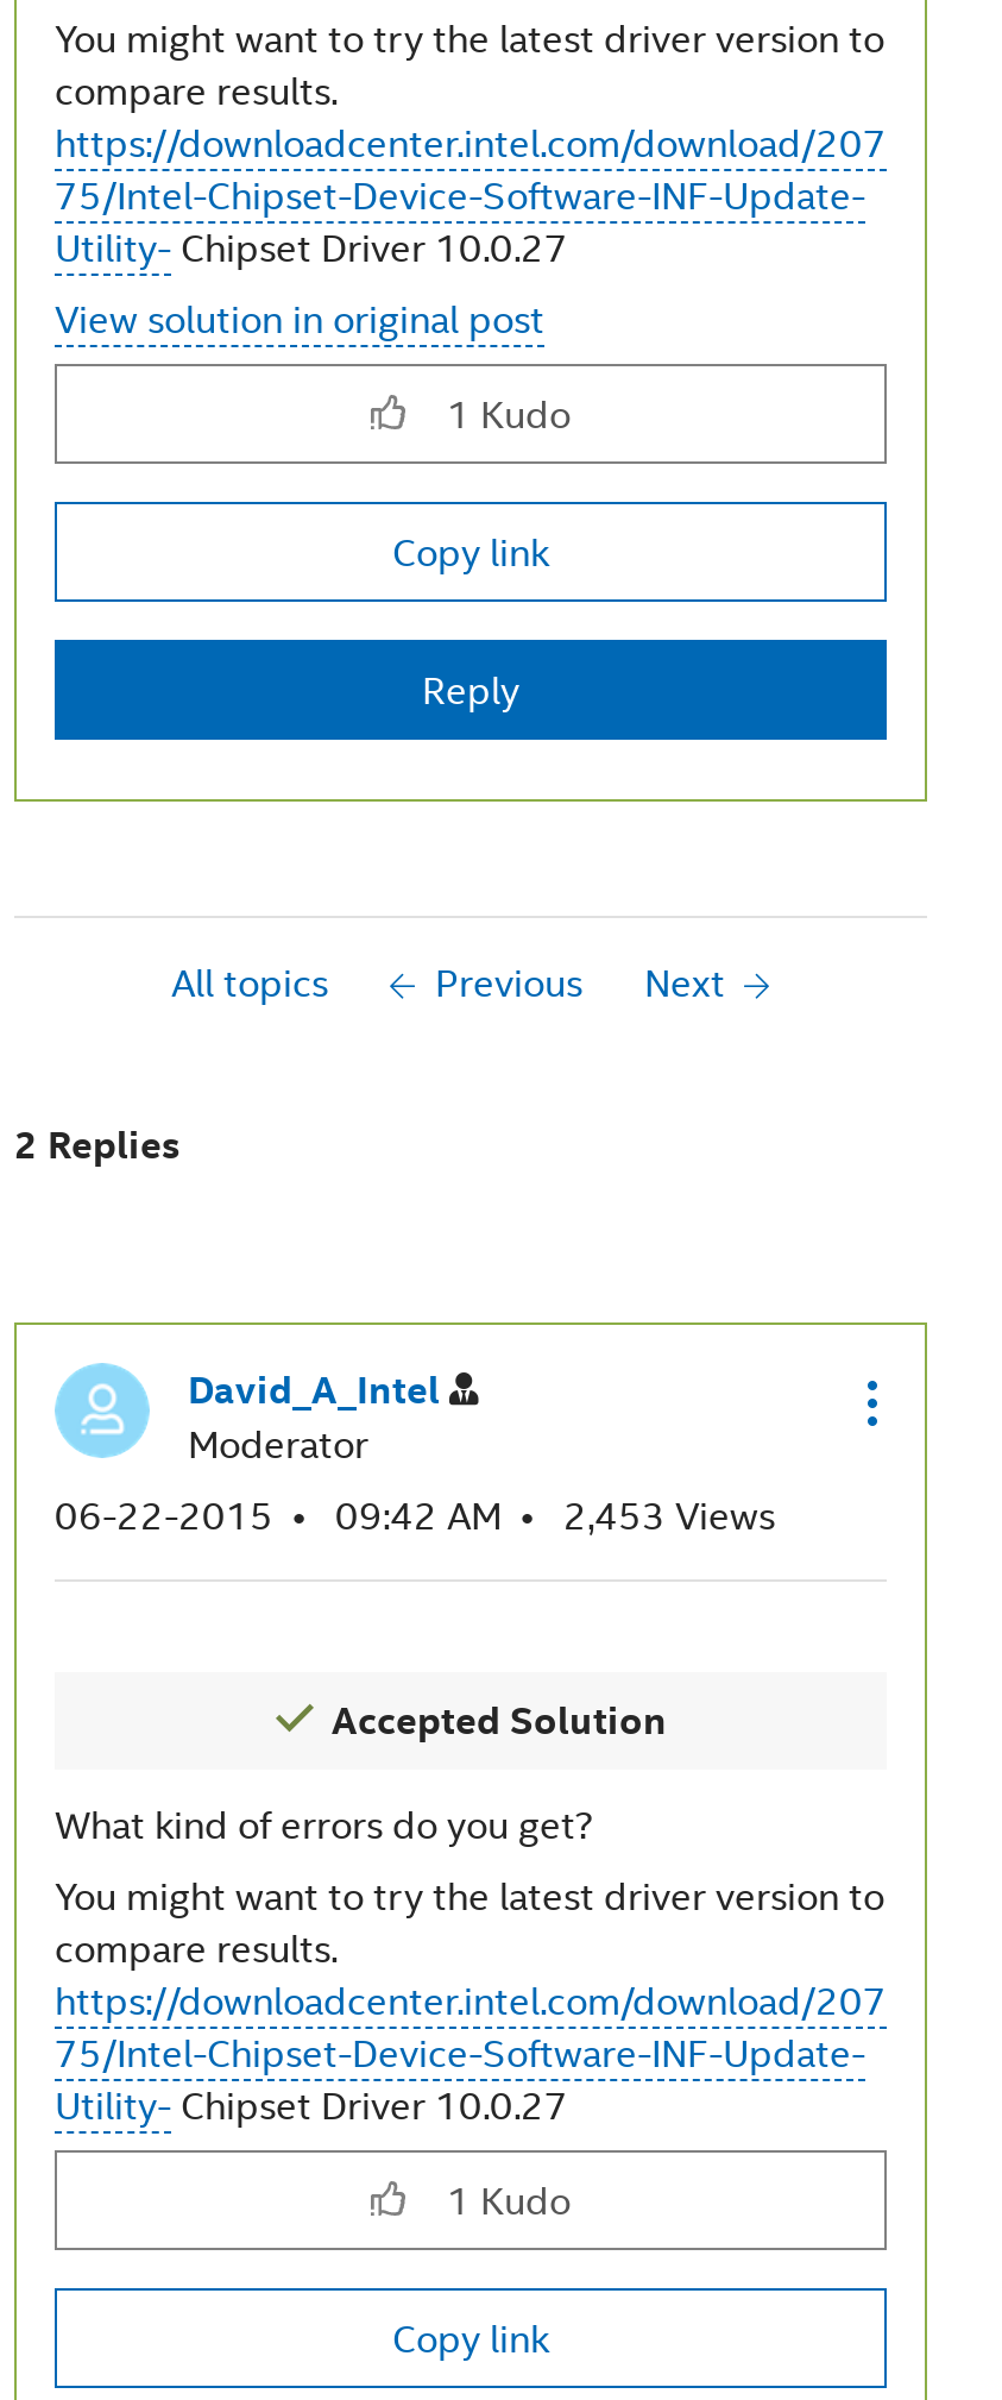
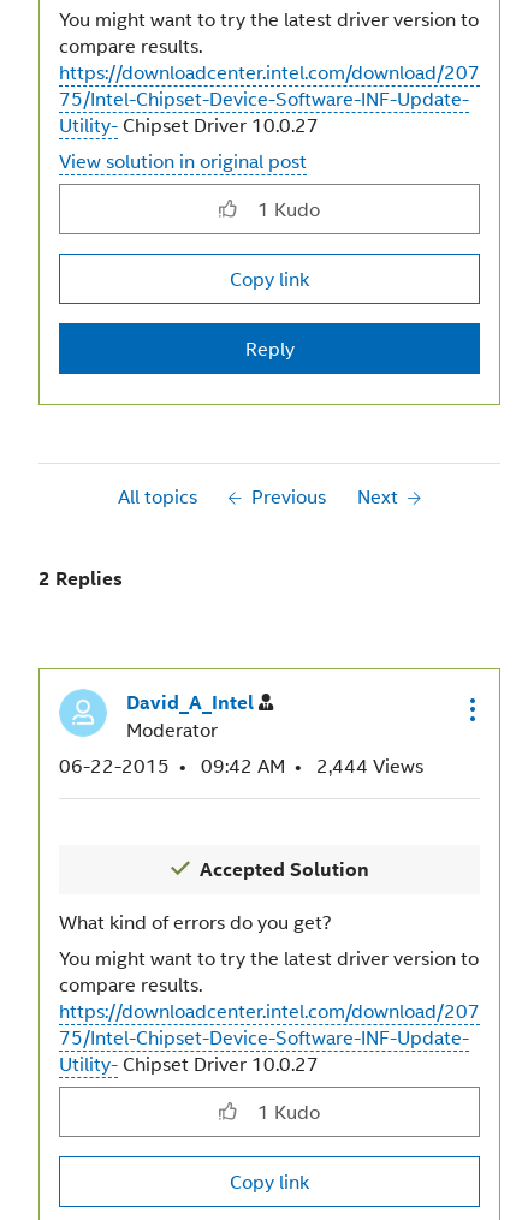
- 06-22-2015 09:42 AM 2,453 Views
+ 06-22-2015 09:42 AM 2,444 Views
